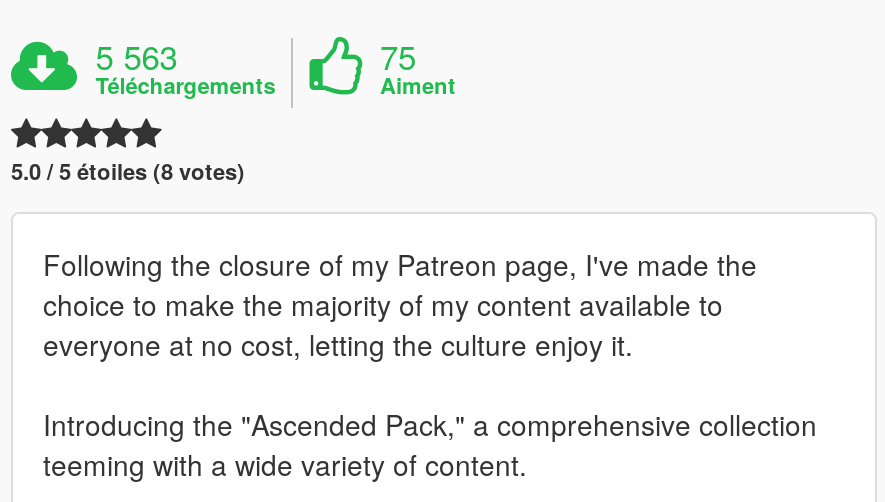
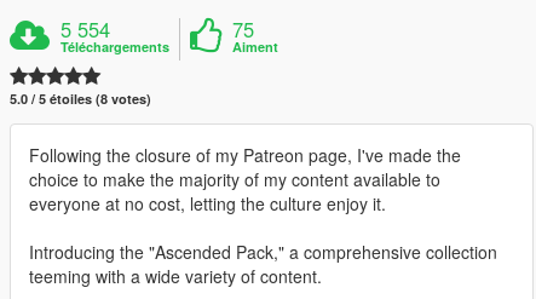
- 5 563
+ 5 554
